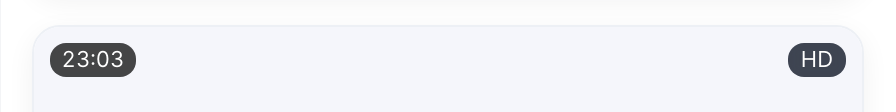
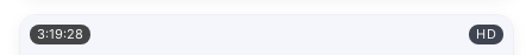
- 23:03
+ 3:19:28
